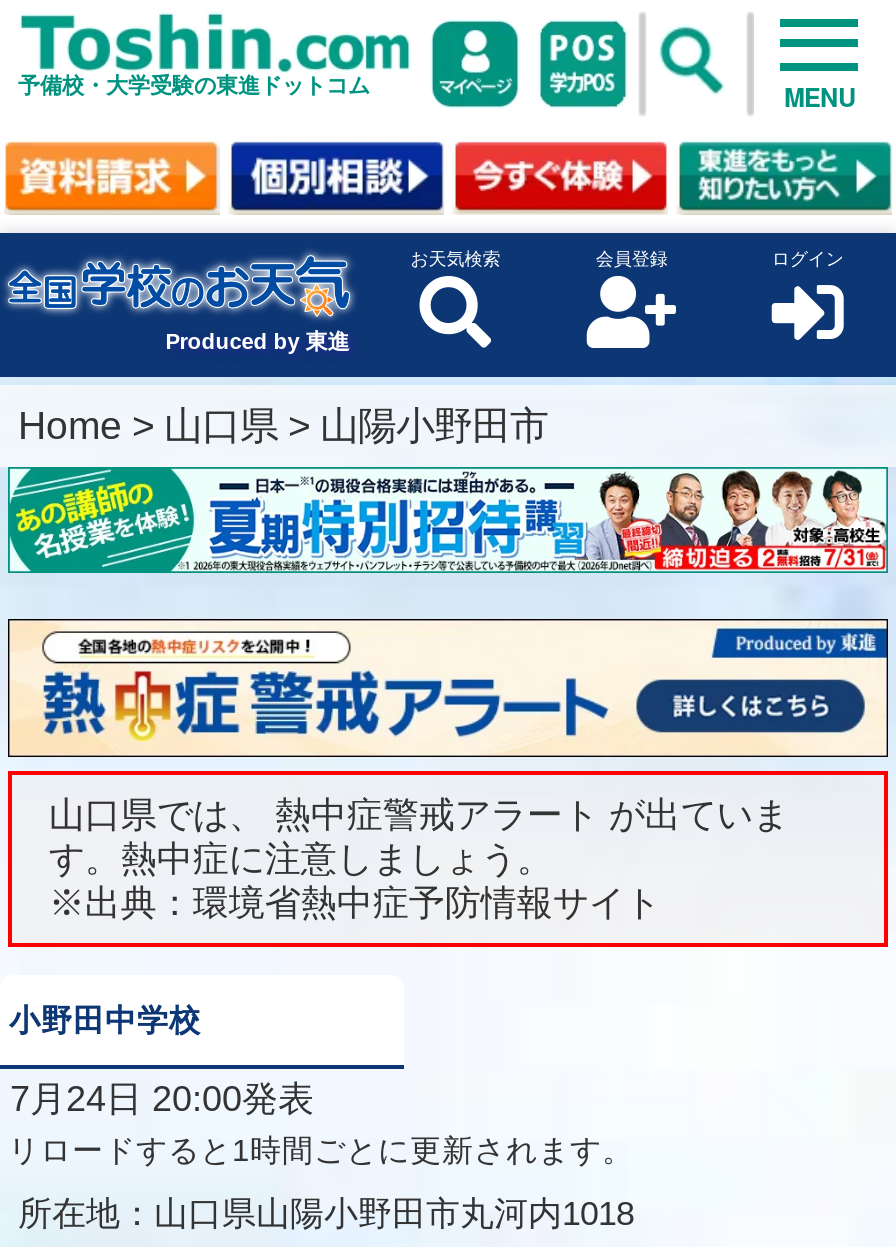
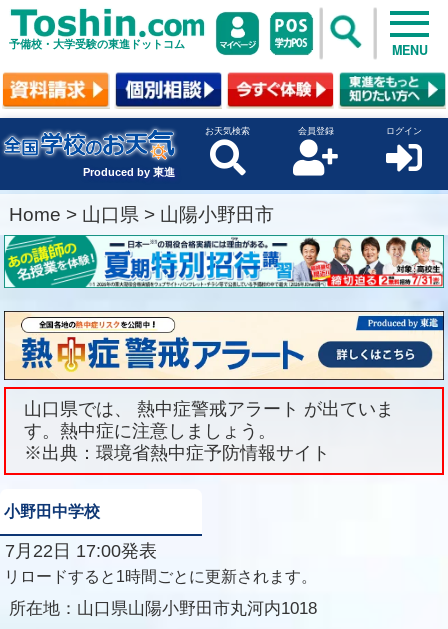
- 7月24日 20:00発表
+ 7月22日 17:00発表
